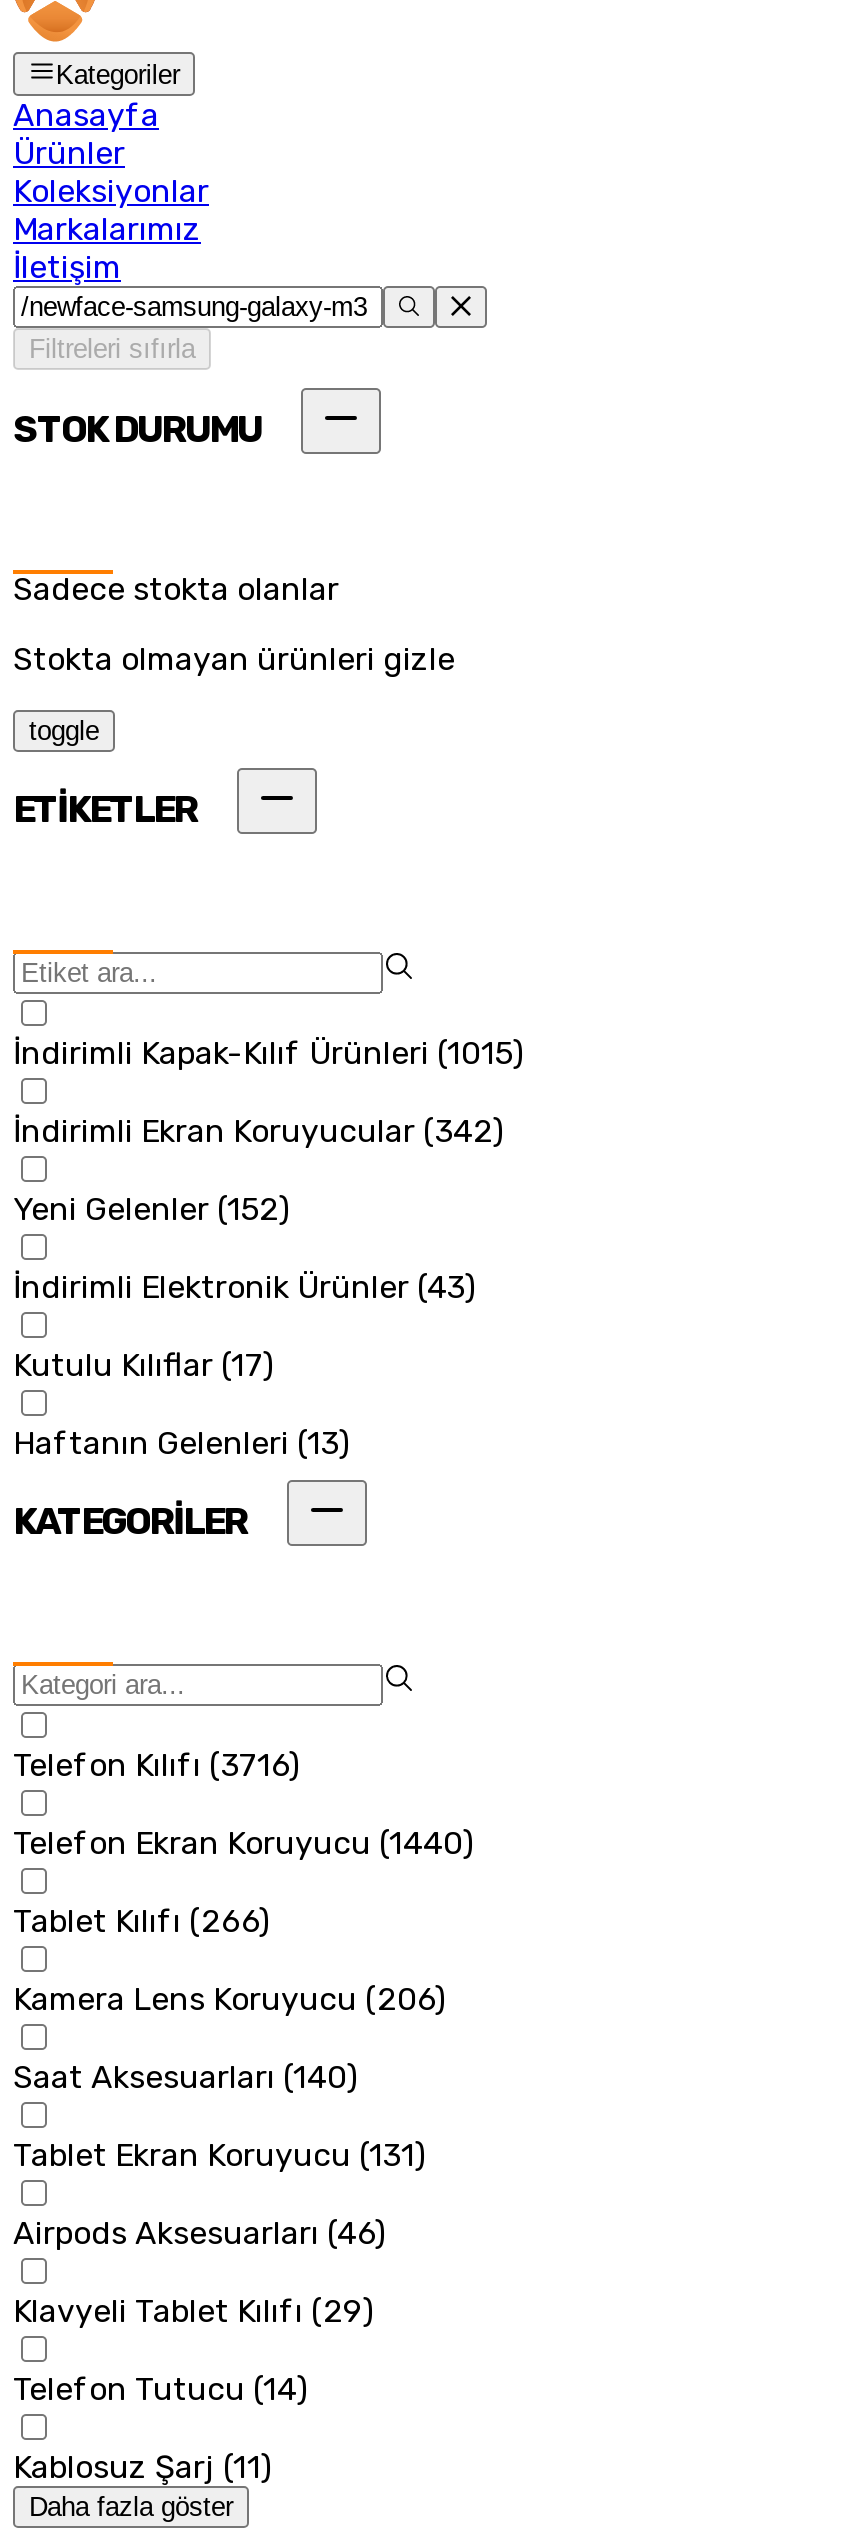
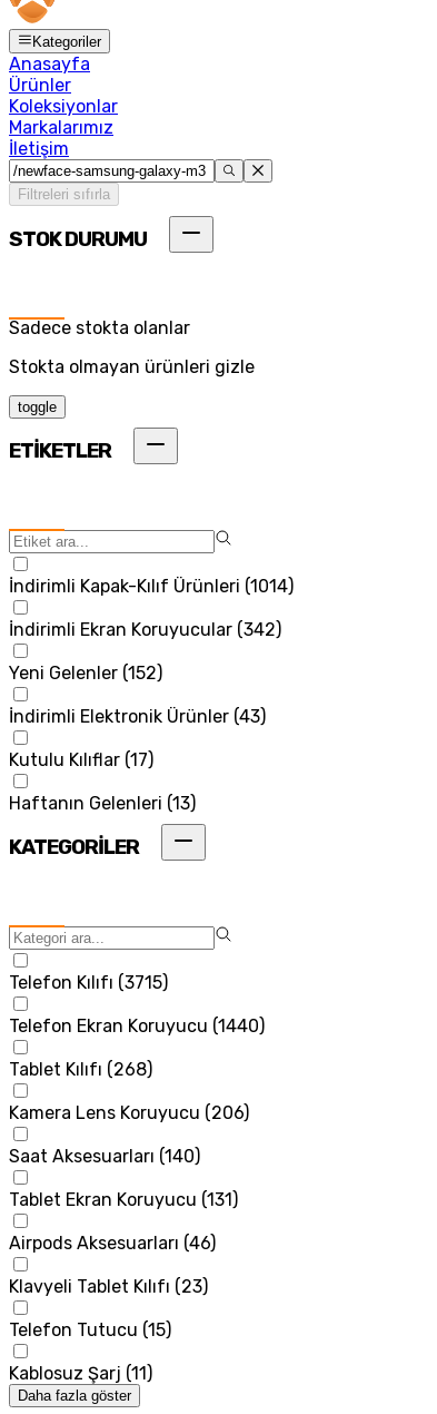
- İndirimli Kapak-Kılıf Ürünleri (1015)
+ İndirimli Kapak-Kılıf Ürünleri (1014)

- Telefon Kılıfı (3716)
+ Telefon Kılıfı (3715)

- Tablet Kılıfı (266)
+ Tablet Kılıfı (268)

- Klavyeli Tablet Kılıfı (29)
+ Klavyeli Tablet Kılıfı (23)

- Telefon Tutucu (14)
+ Telefon Tutucu (15)
